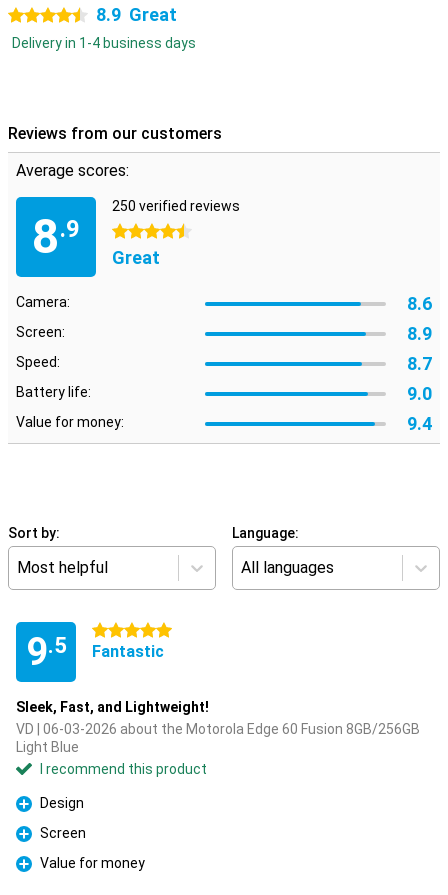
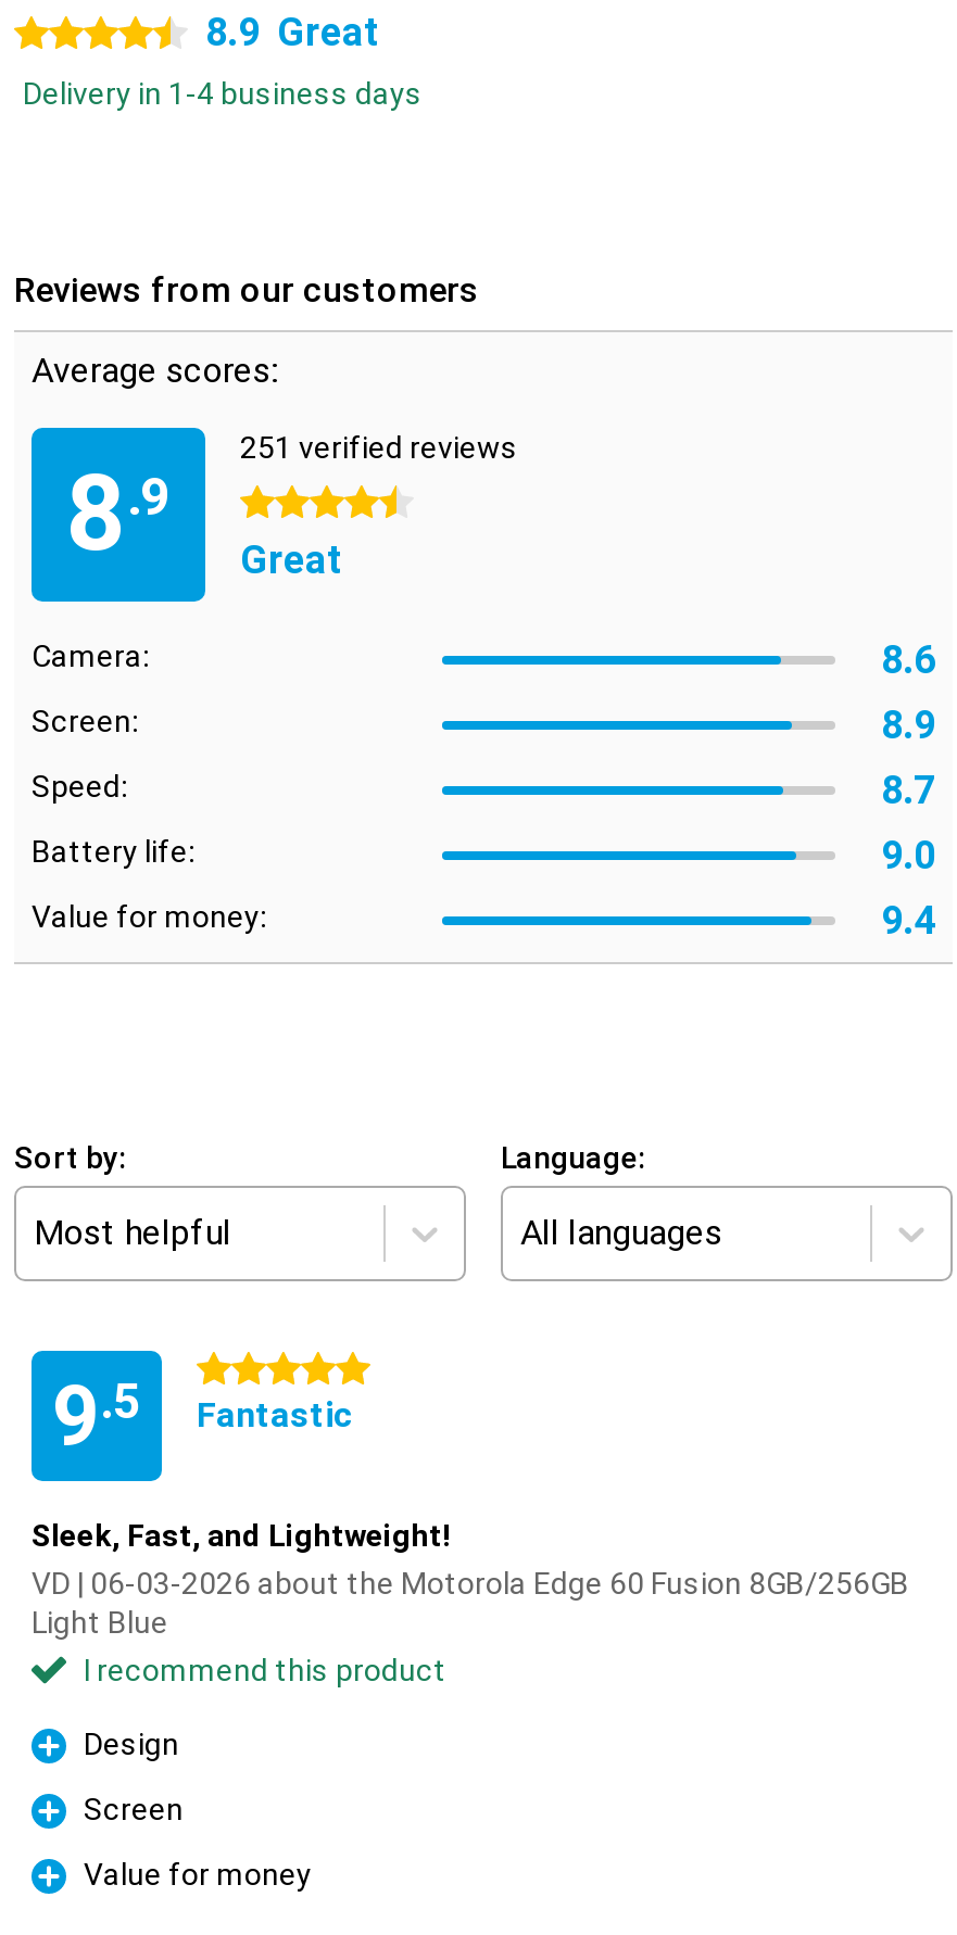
- 250 verified reviews
+ 251 verified reviews
